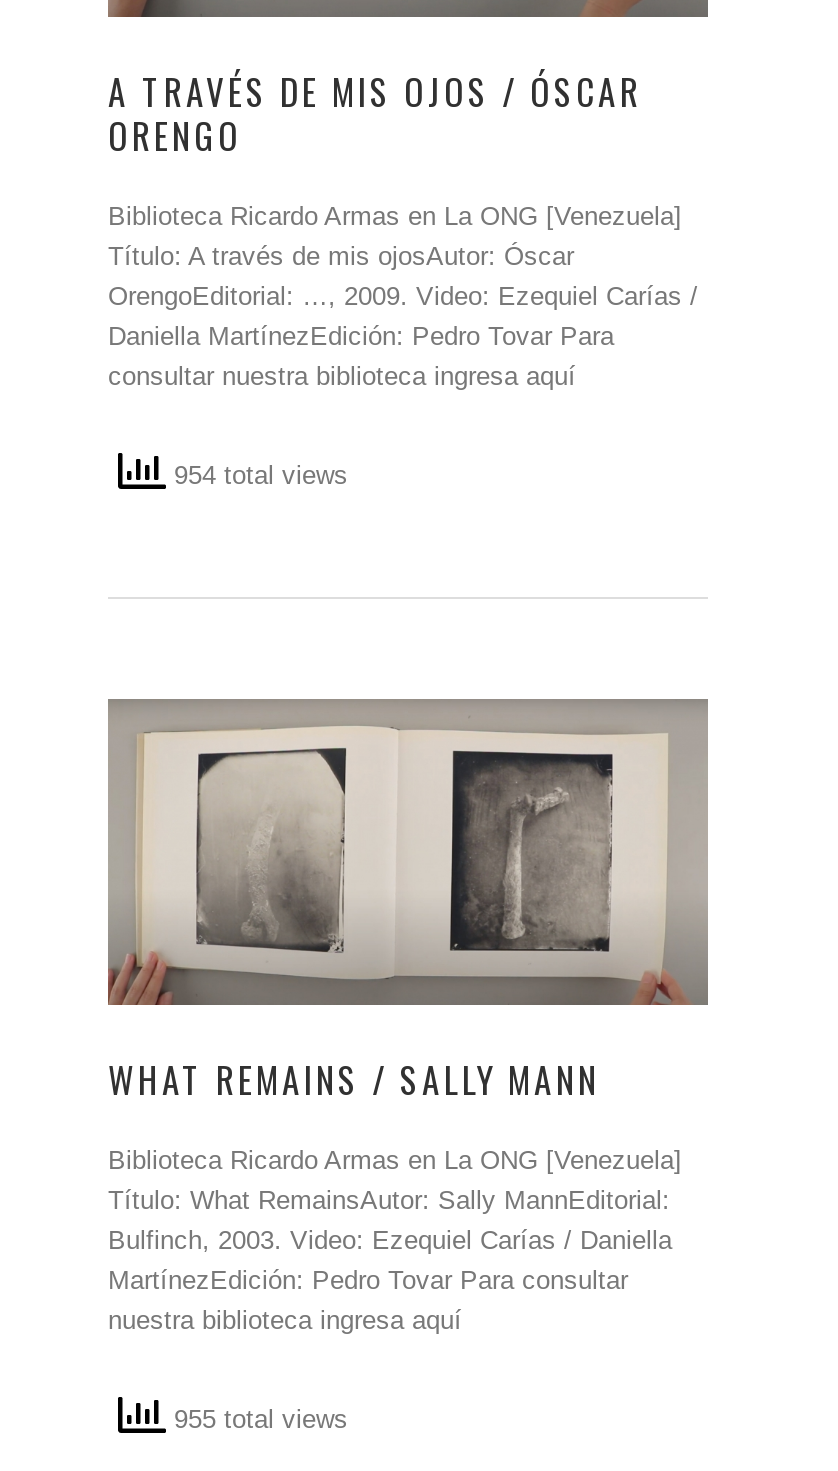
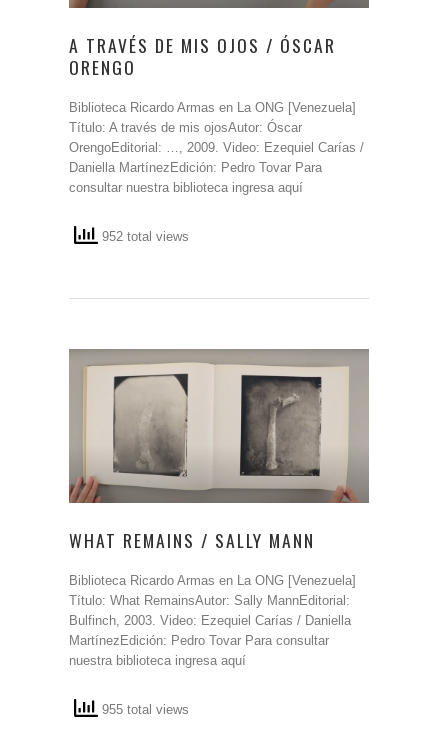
- 954 total views
+ 952 total views
